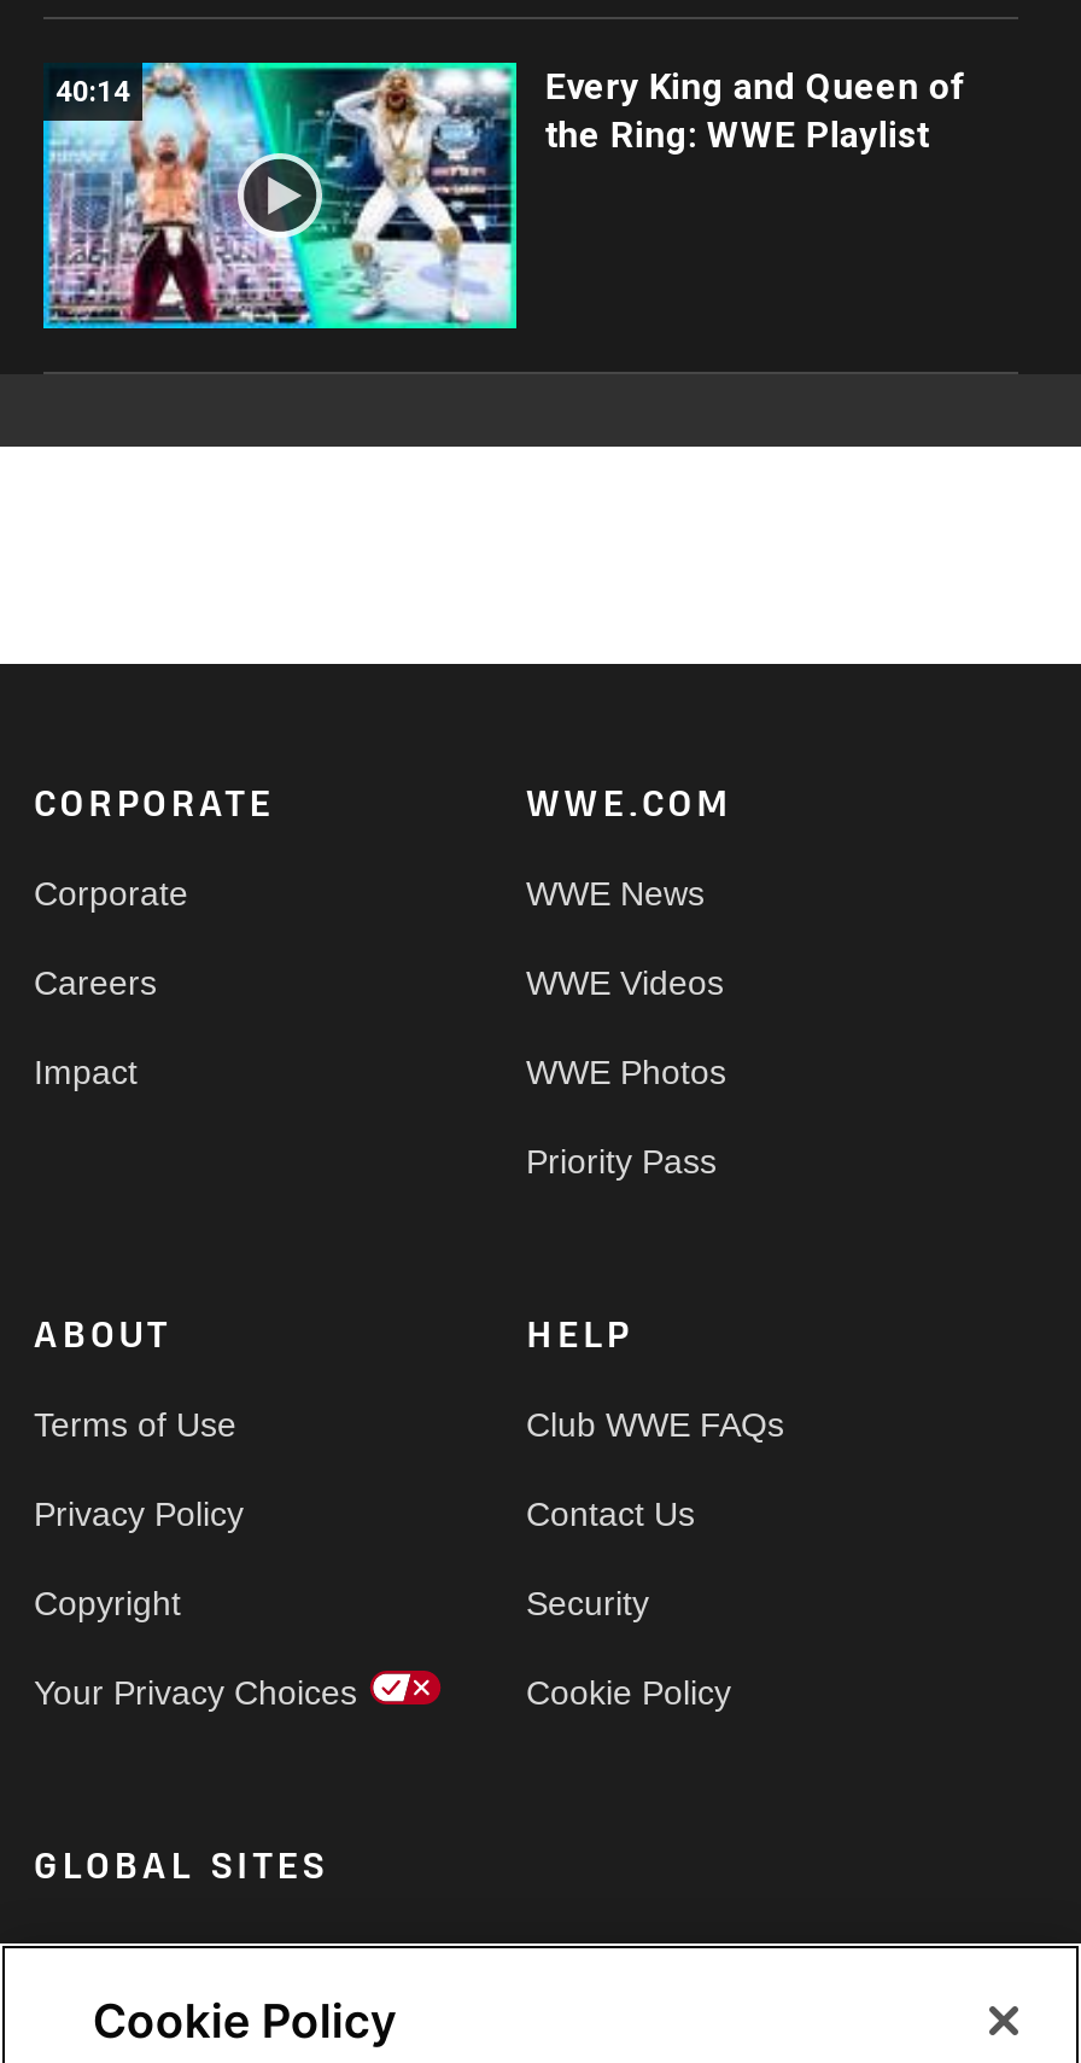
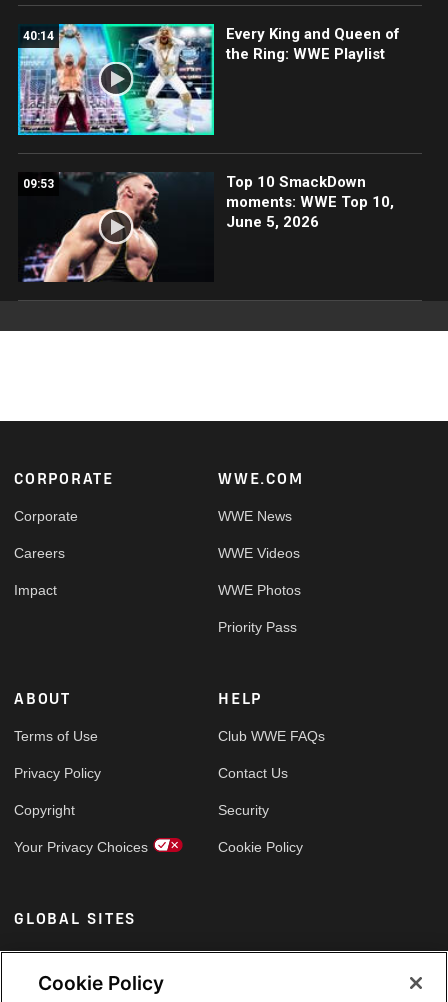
+ [image]
+ 09:53
+ Top 10 SmackDown
+ moments: WWE Top 10,
+ June 5, 2026
